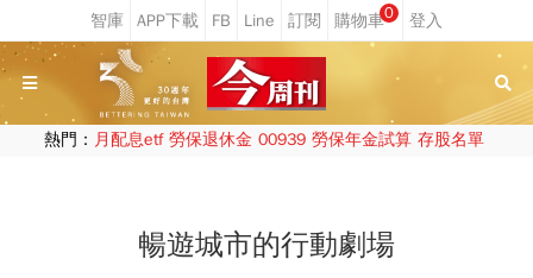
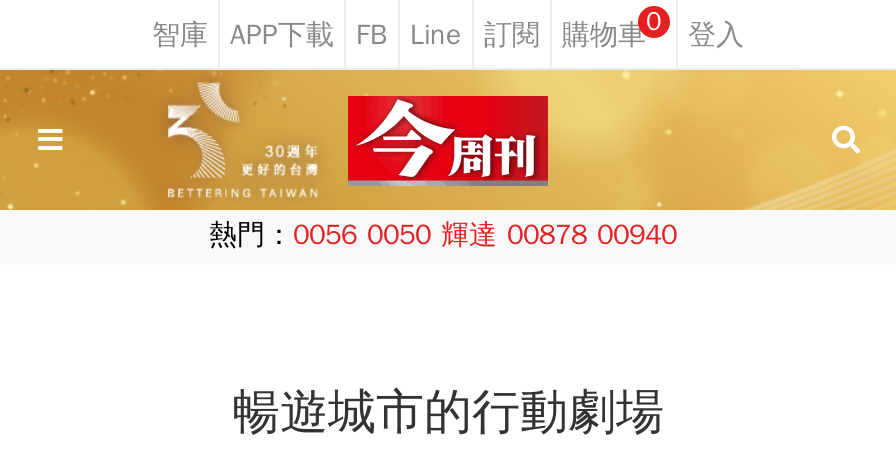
- 熱門：月配息etf 勞保退休金 00939 勞保年金試算 存股名單
+ 熱門：0056 0050 輝達 00878 00940
